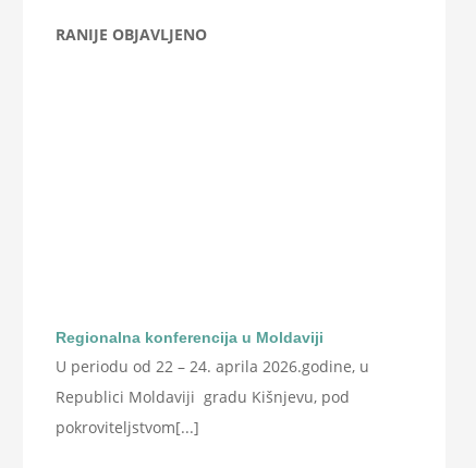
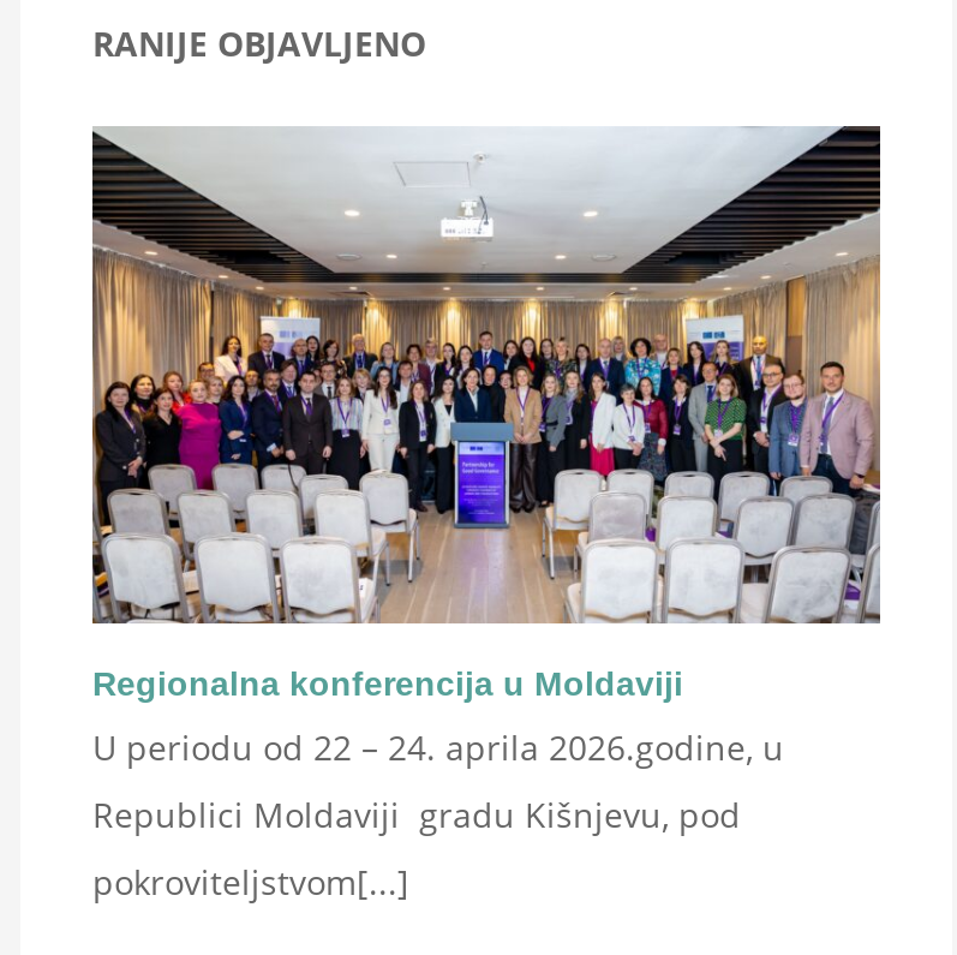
+ [image]
